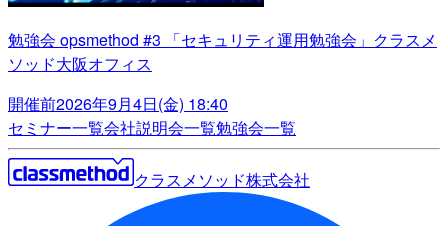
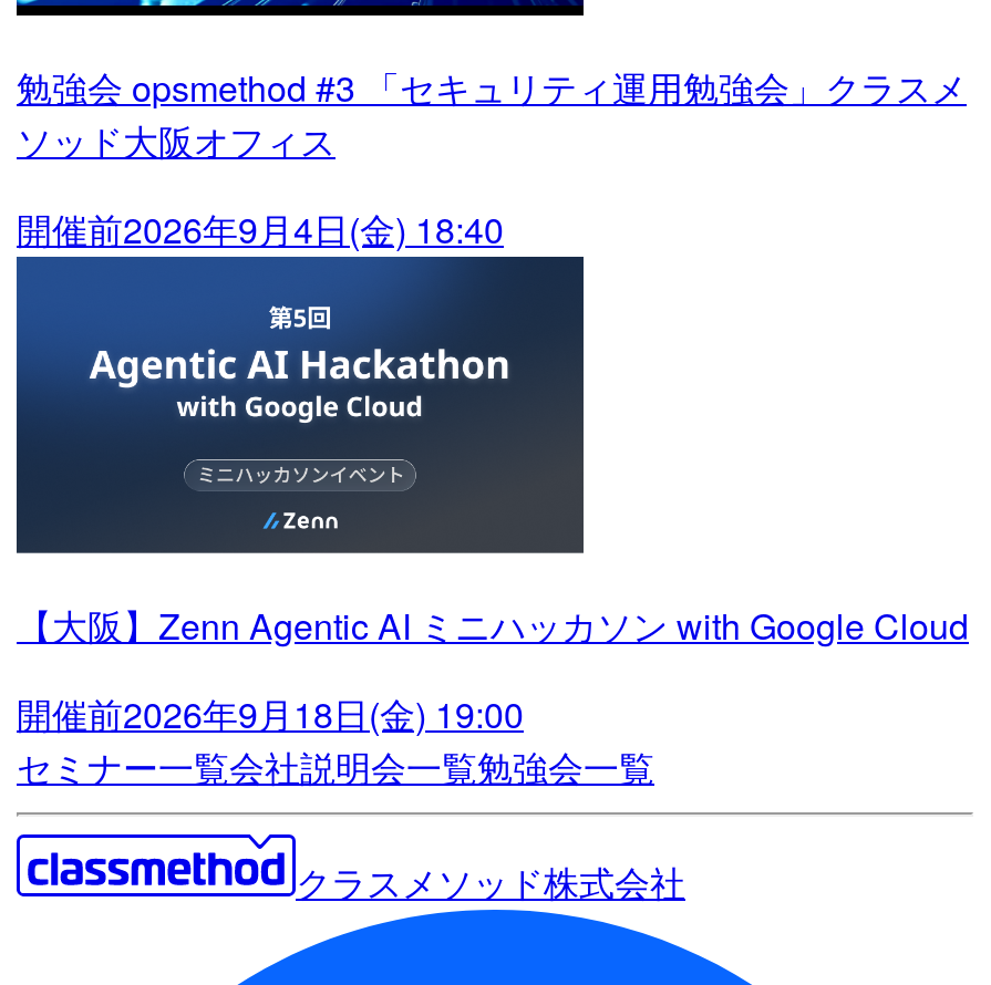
+ [image]
+ 【大阪】Zenn Agentic AI ミニハッカソン with Google Cloud
+ 開催前2026年9月18日(金) 19:00
